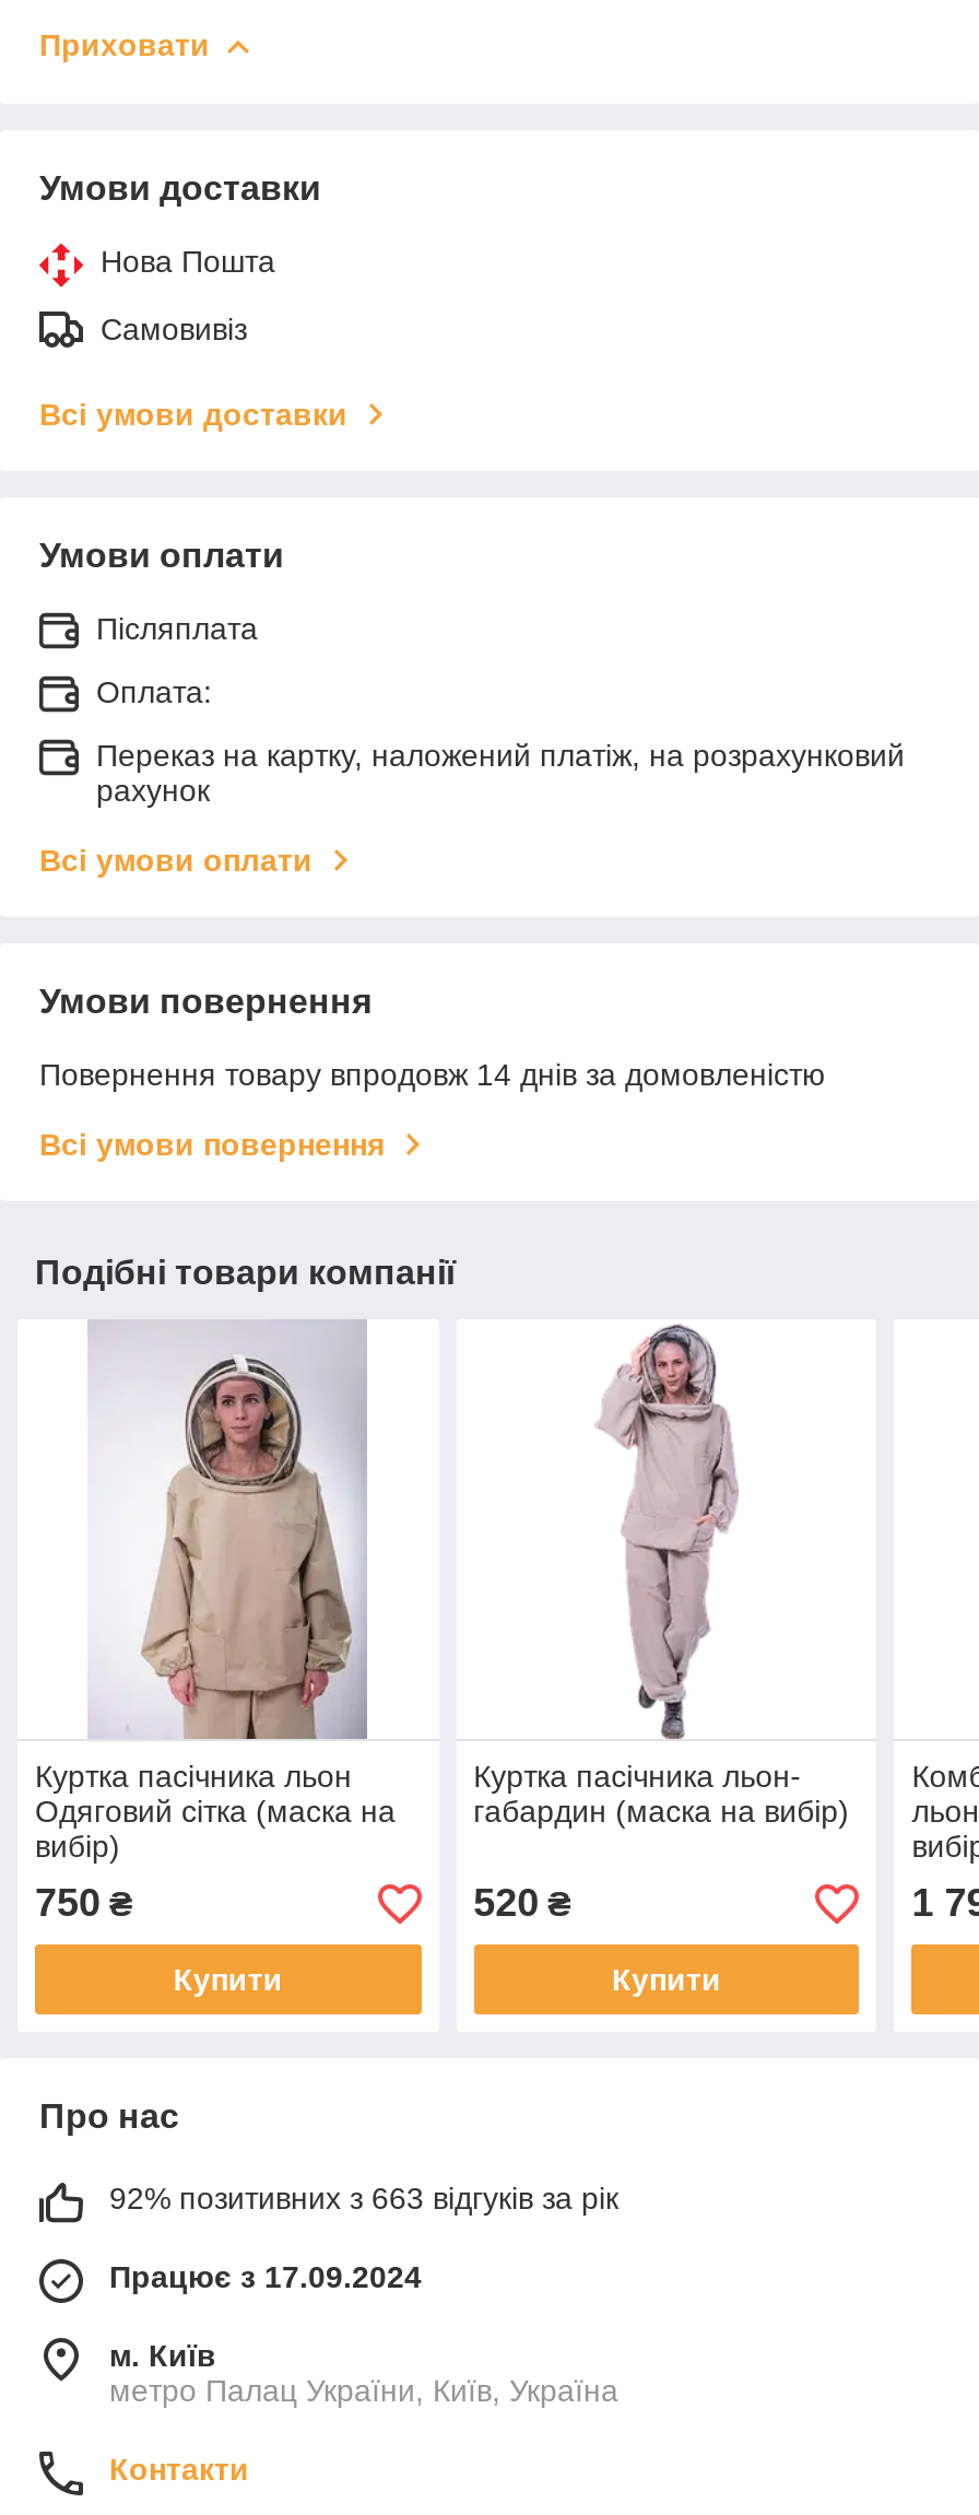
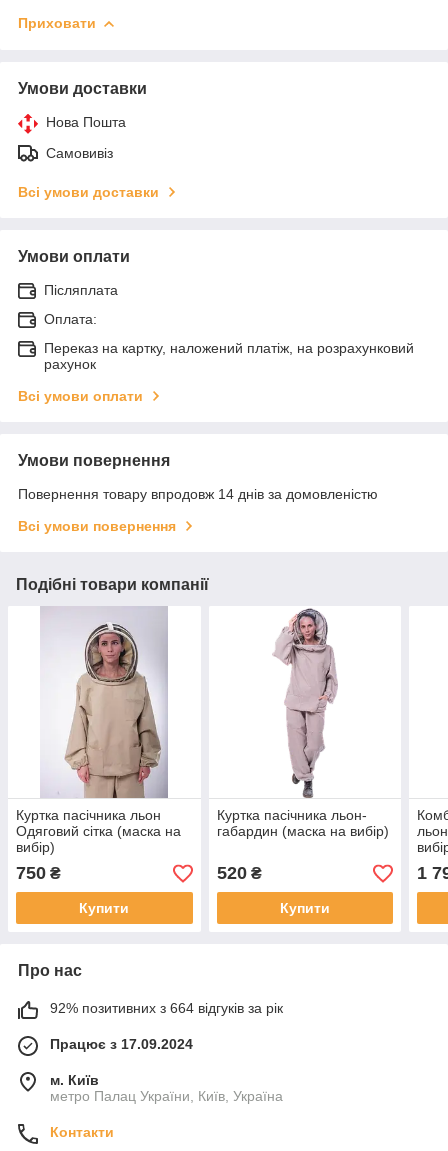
- 92% позитивних з 663 відгуків за рік
+ 92% позитивних з 664 відгуків за рік
